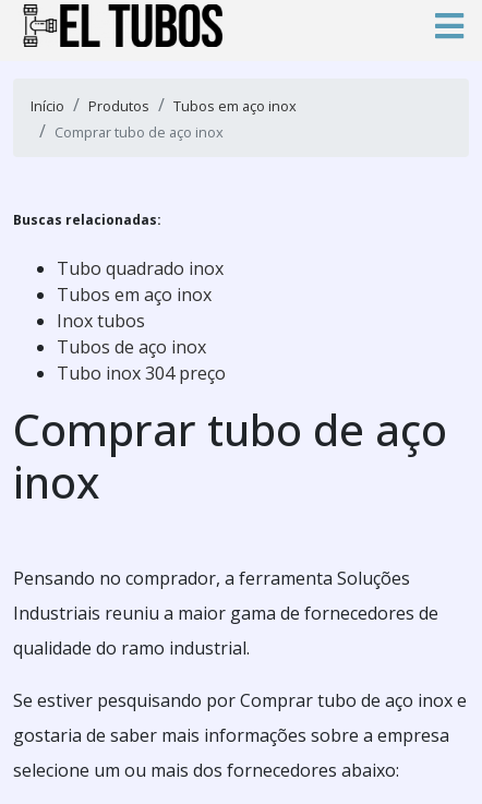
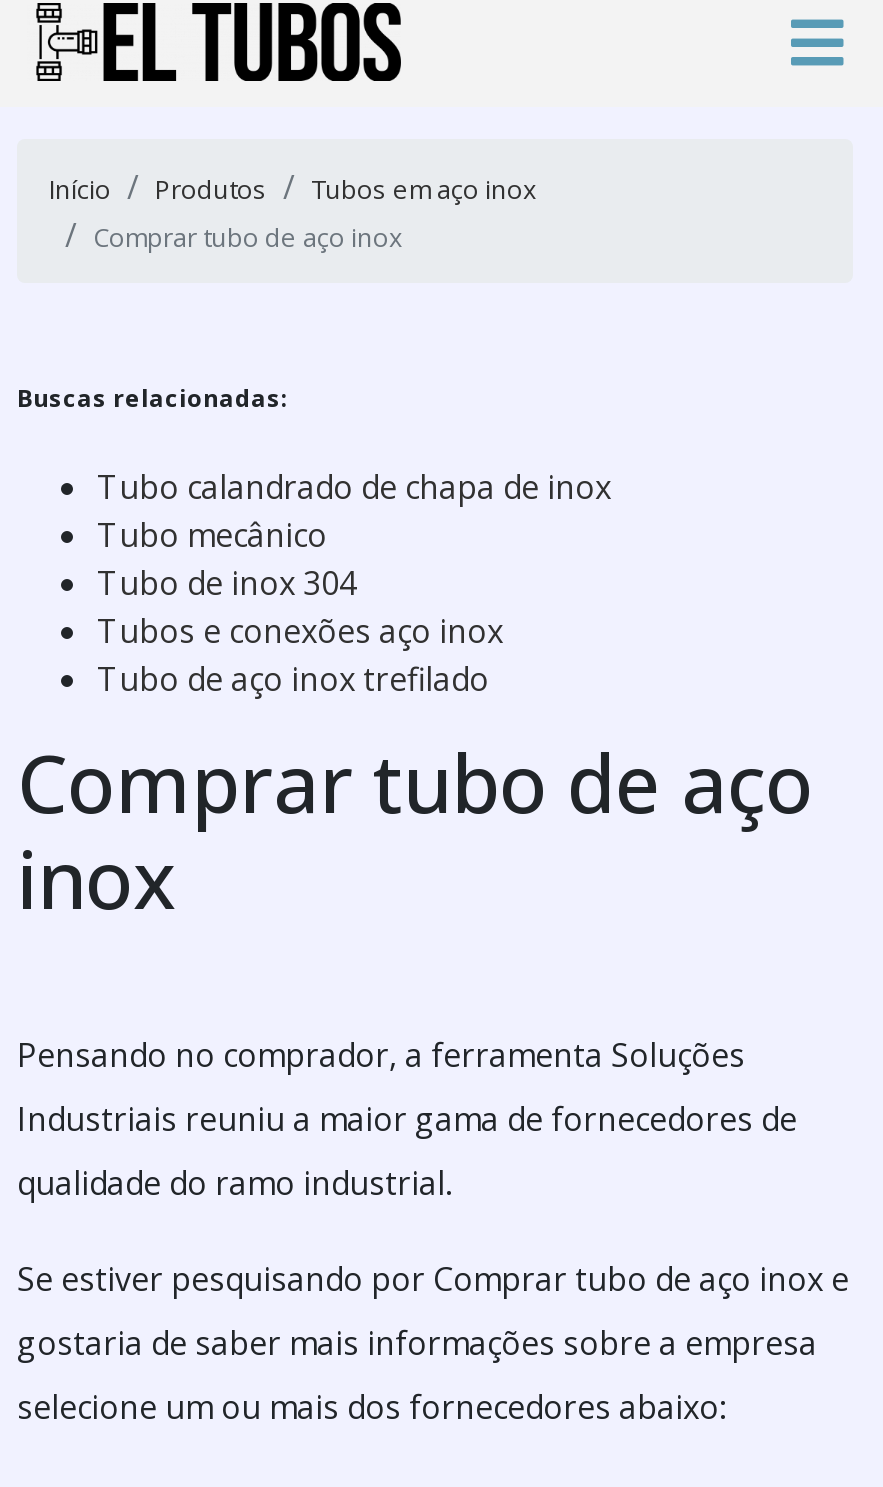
- Tubo quadrado inox
- Tubos em aço inox
- Inox tubos
- Tubos de aço inox
- Tubo inox 304 preço
+ Tubo calandrado de chapa de inox
+ Tubo mecânico
+ Tubo de inox 304
+ Tubos e conexões aço inox
+ Tubo de aço inox trefilado
